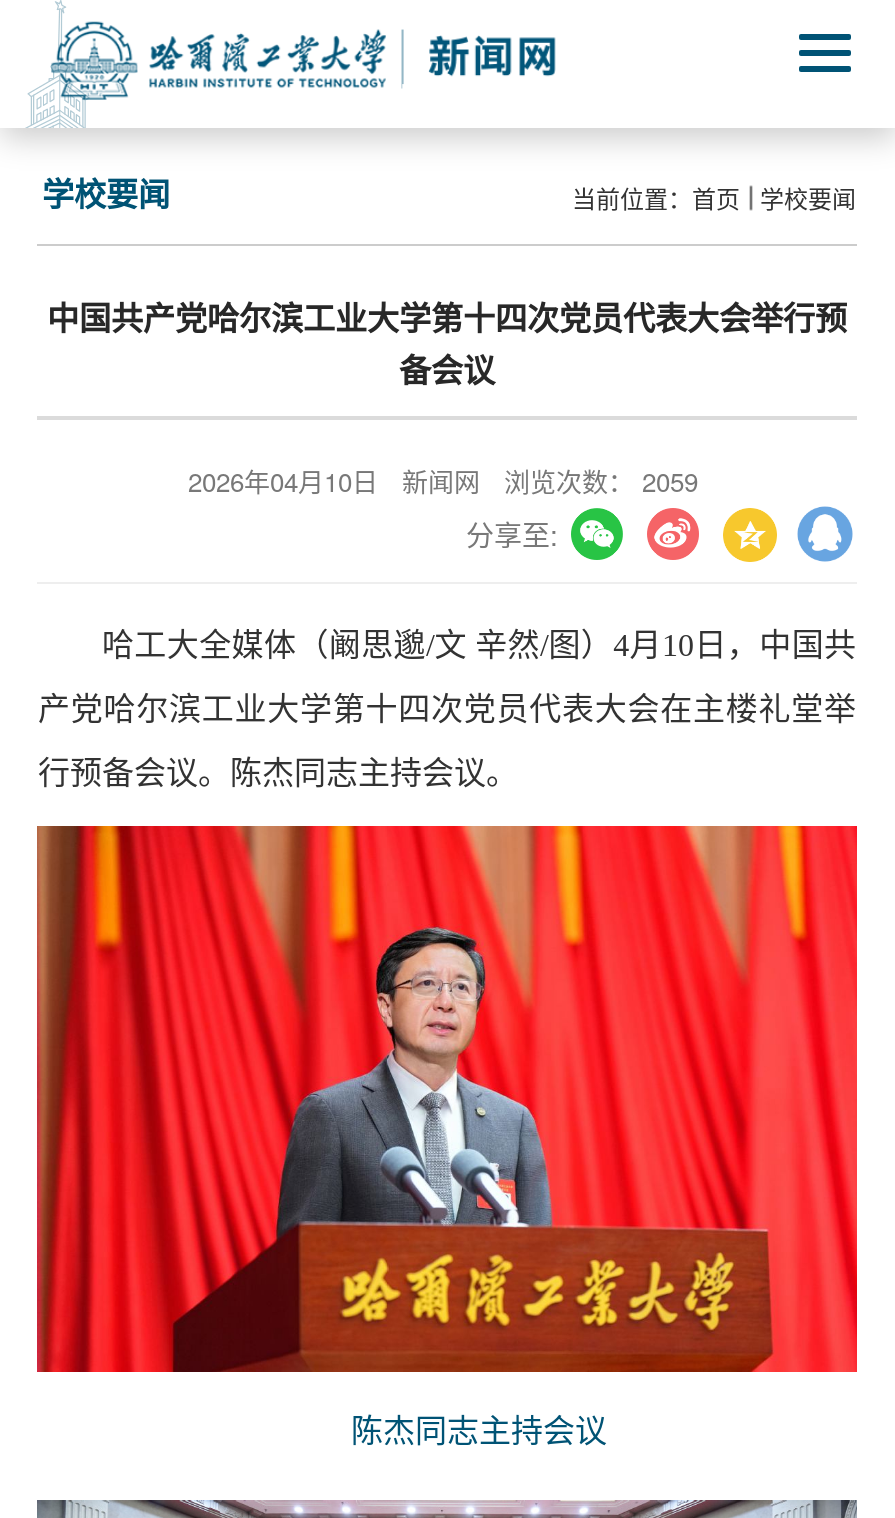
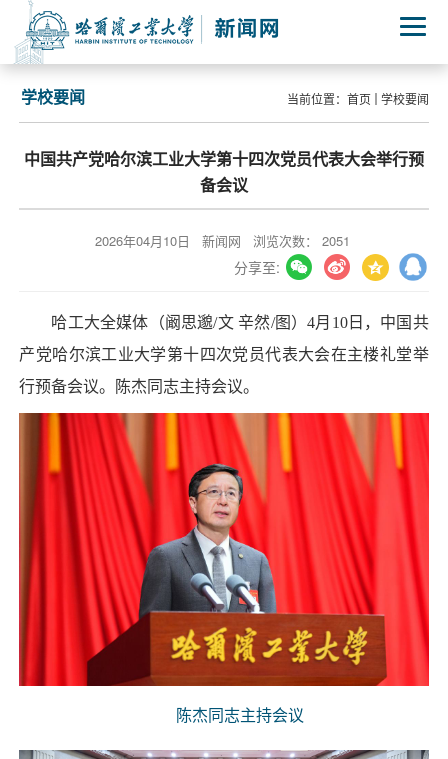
- 2026年04月10日 新闻网 浏览次数： 2059
+ 2026年04月10日 新闻网 浏览次数： 2051
